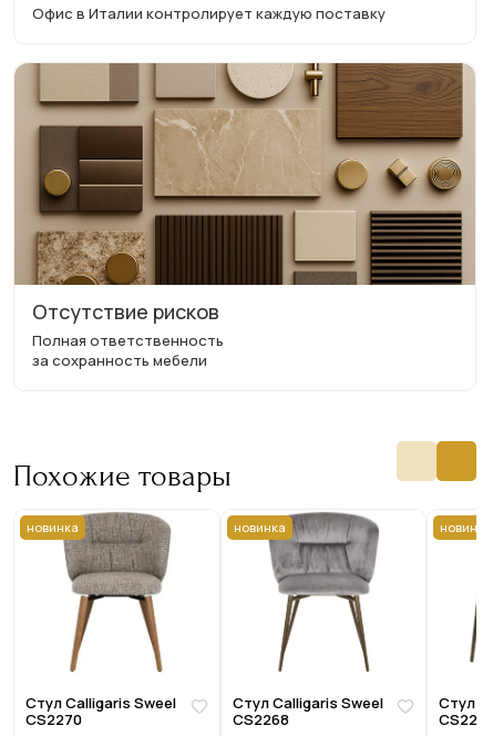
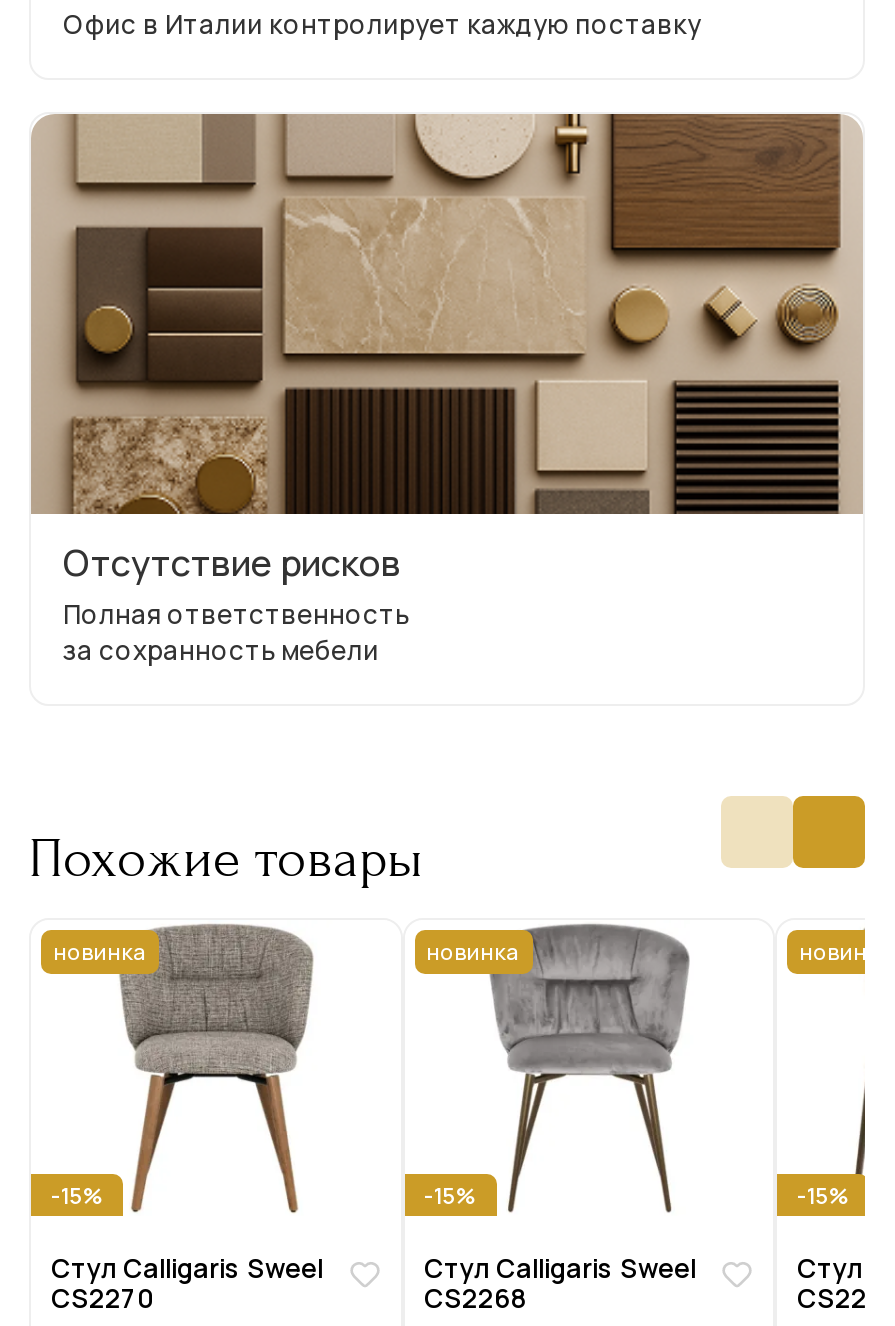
+ -15%

+ -15%

+ -15%
